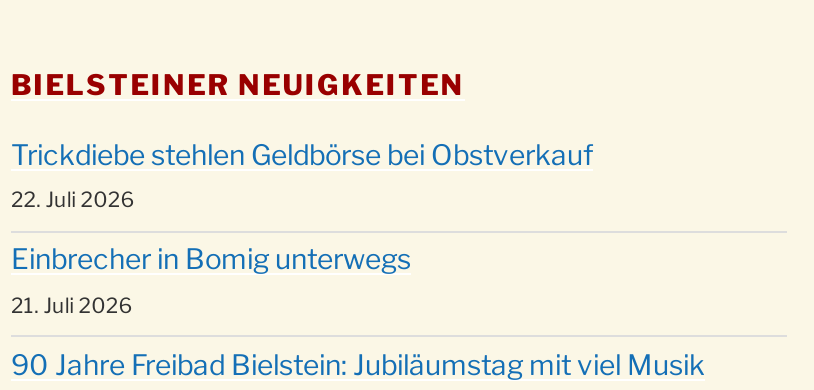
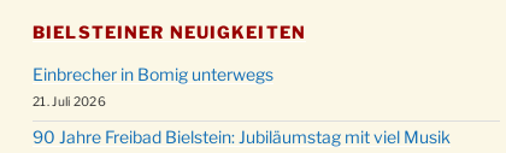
- Trickdiebe stehlen Geldbörse bei Obstverkauf
- 22. Juli 2026
